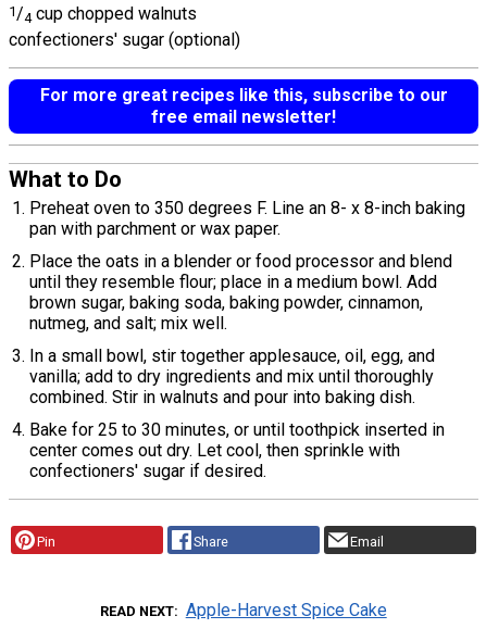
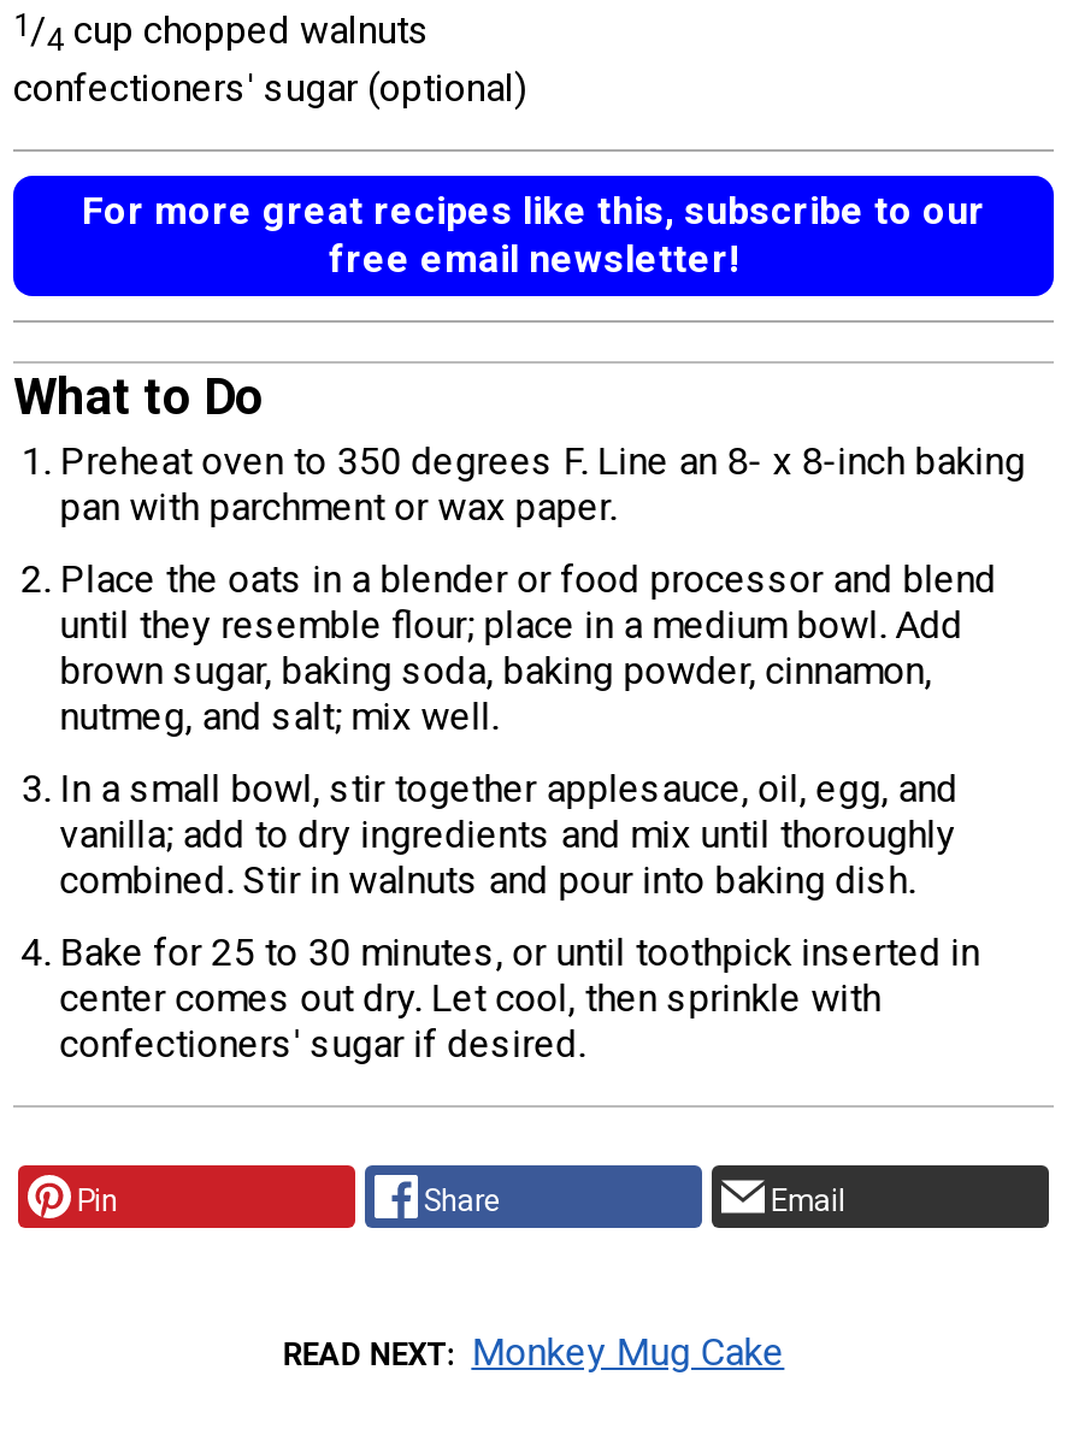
- Apple-Harvest Spice Cake
+ Monkey Mug Cake
